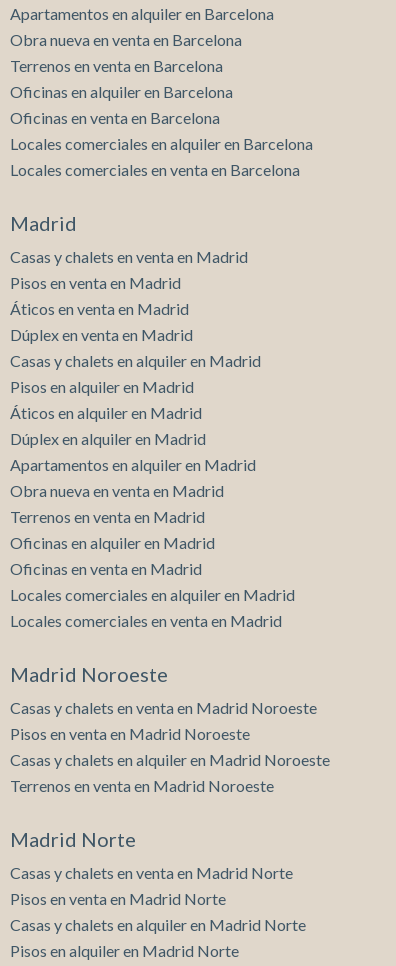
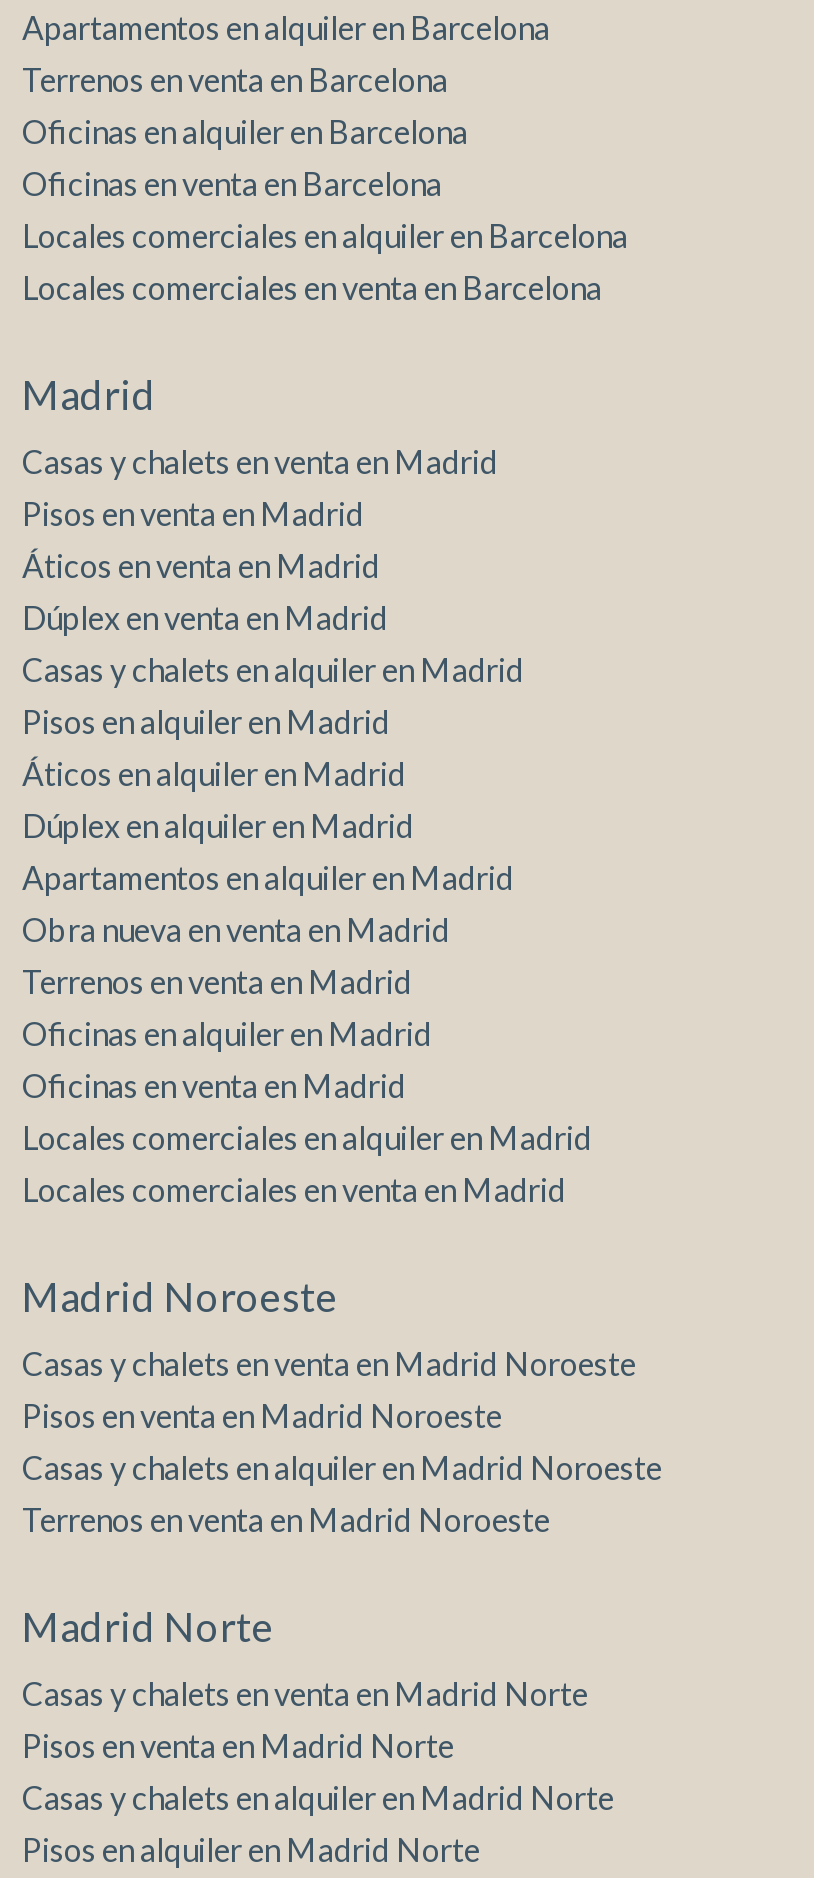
- Obra nueva en venta en Barcelona
